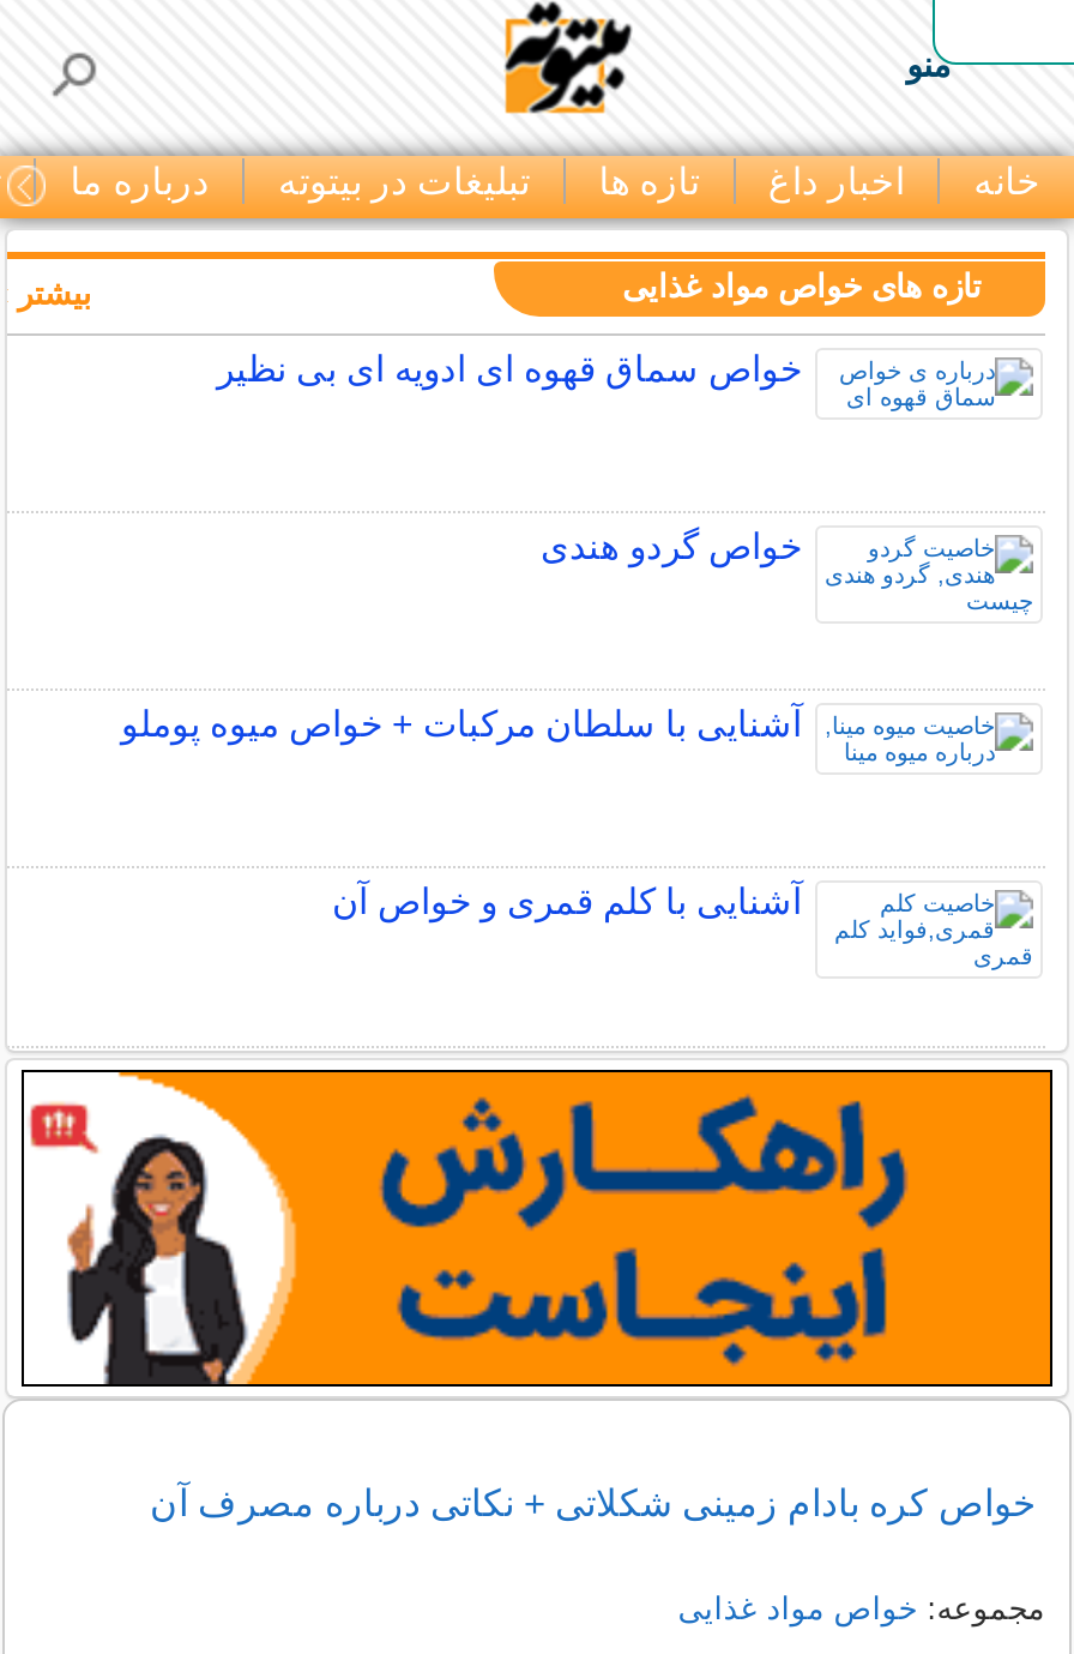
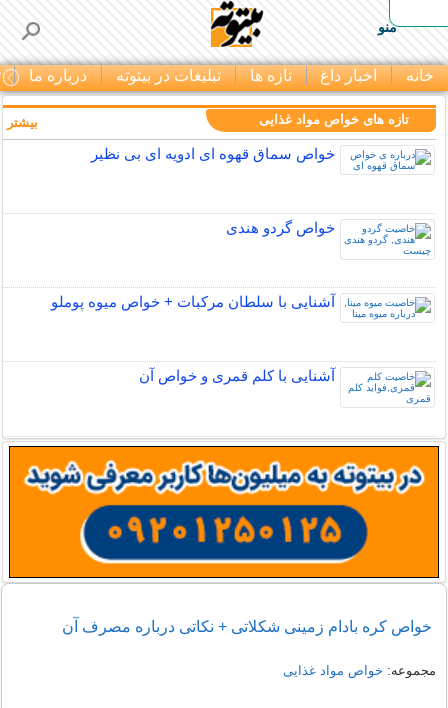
- [image]
+ [image]
